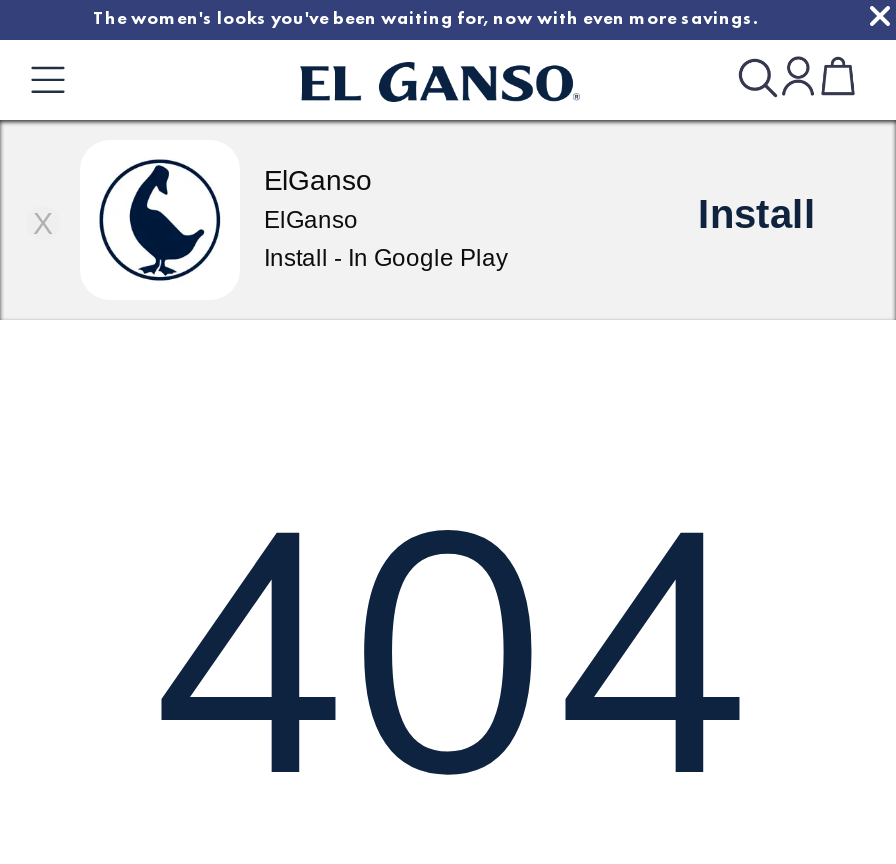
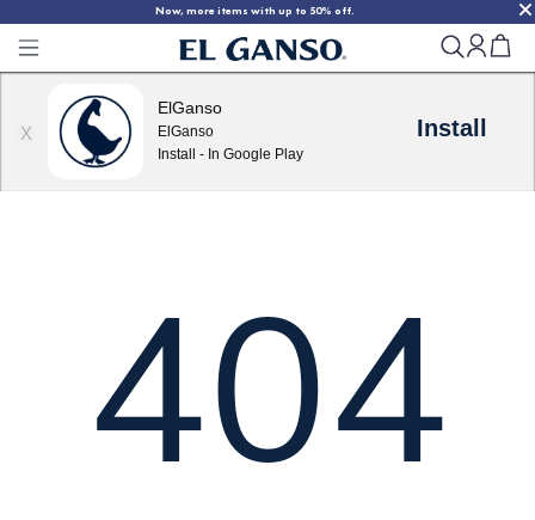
- The women's looks you've been waiting for, now with even more savings.
+ Now, more items with up to 50% off.
